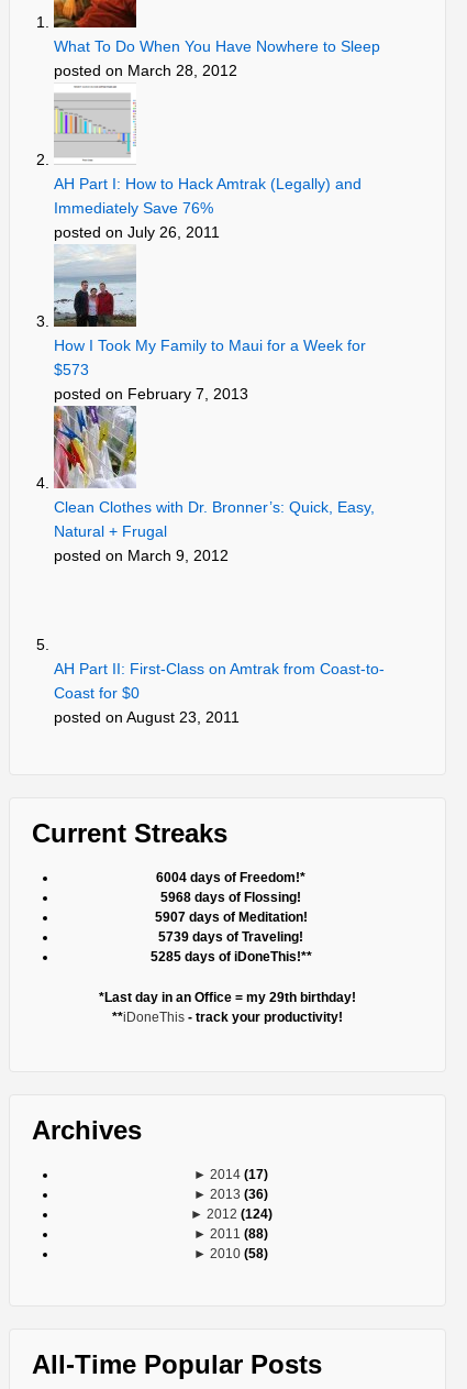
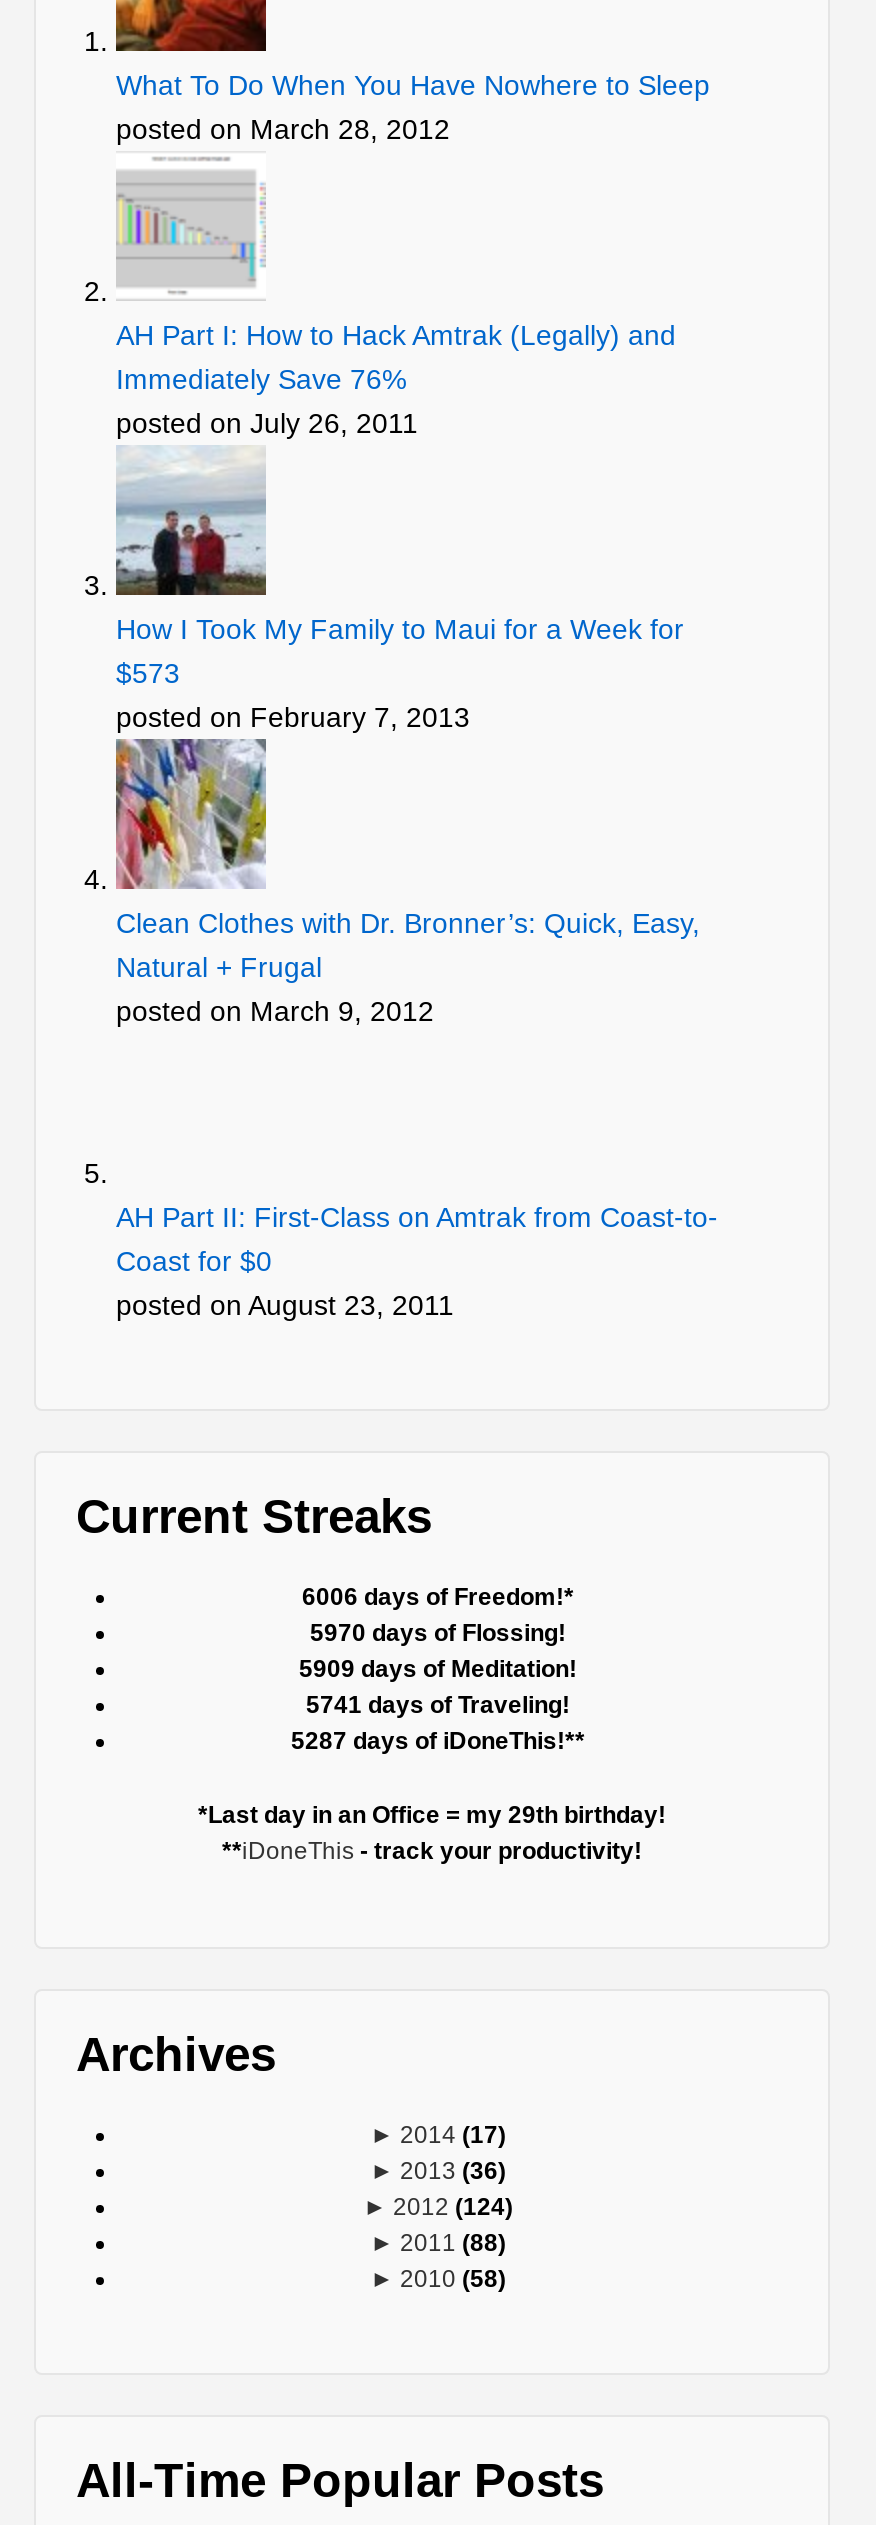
- 6004 days of Freedom!*
+ 6006 days of Freedom!*

- 5968 days of Flossing!
+ 5970 days of Flossing!

- 5907 days of Meditation!
+ 5909 days of Meditation!

- 5739 days of Traveling!
+ 5741 days of Traveling!

- 5285 days of iDoneThis!**
+ 5287 days of iDoneThis!**
